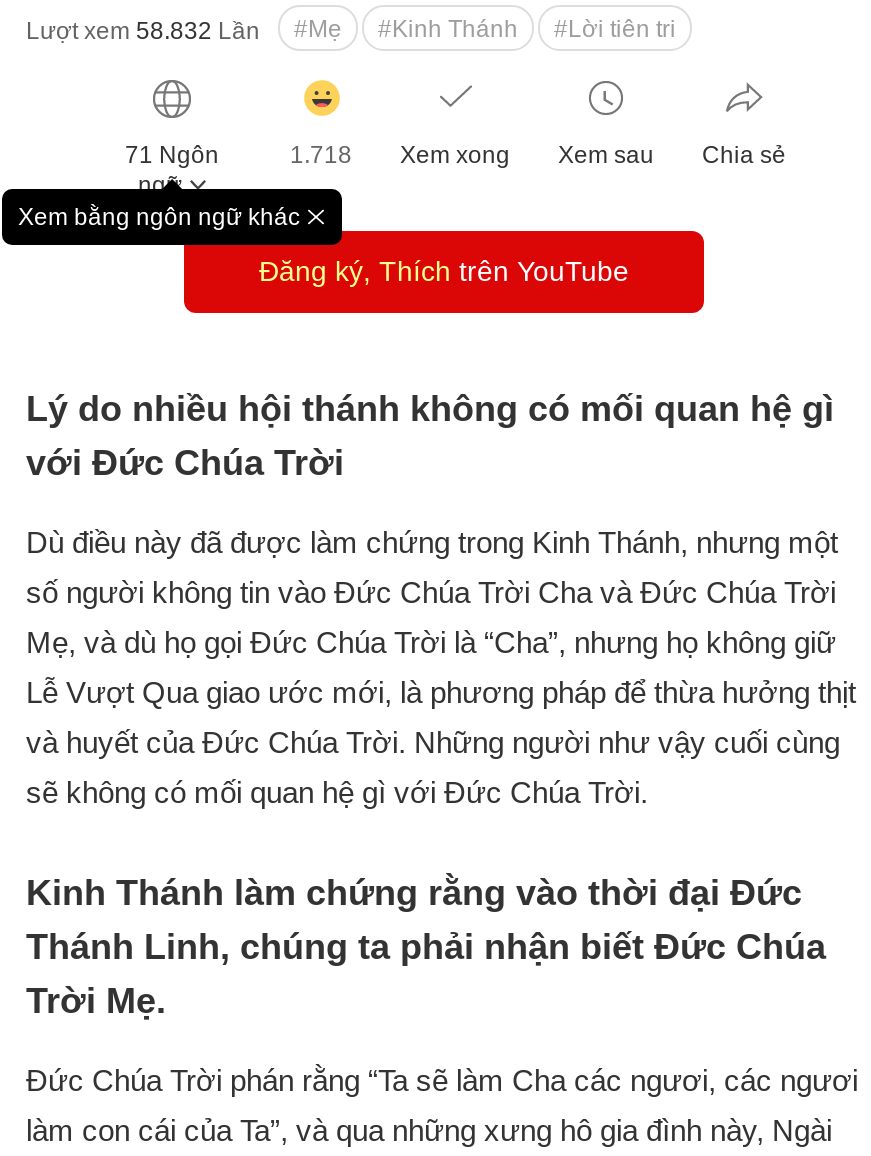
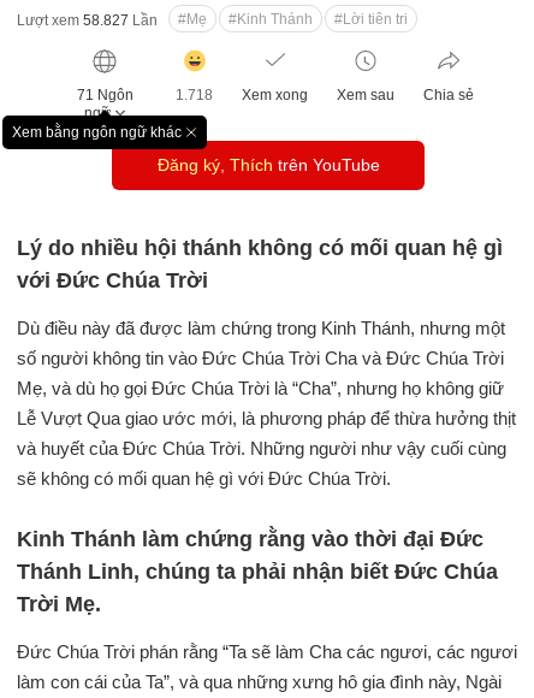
- Lượt xem 58.832 Lần #Mẹ #Kinh Thánh #Lời tiên tri
+ Lượt xem 58.827 Lần #Mẹ #Kinh Thánh #Lời tiên tri
